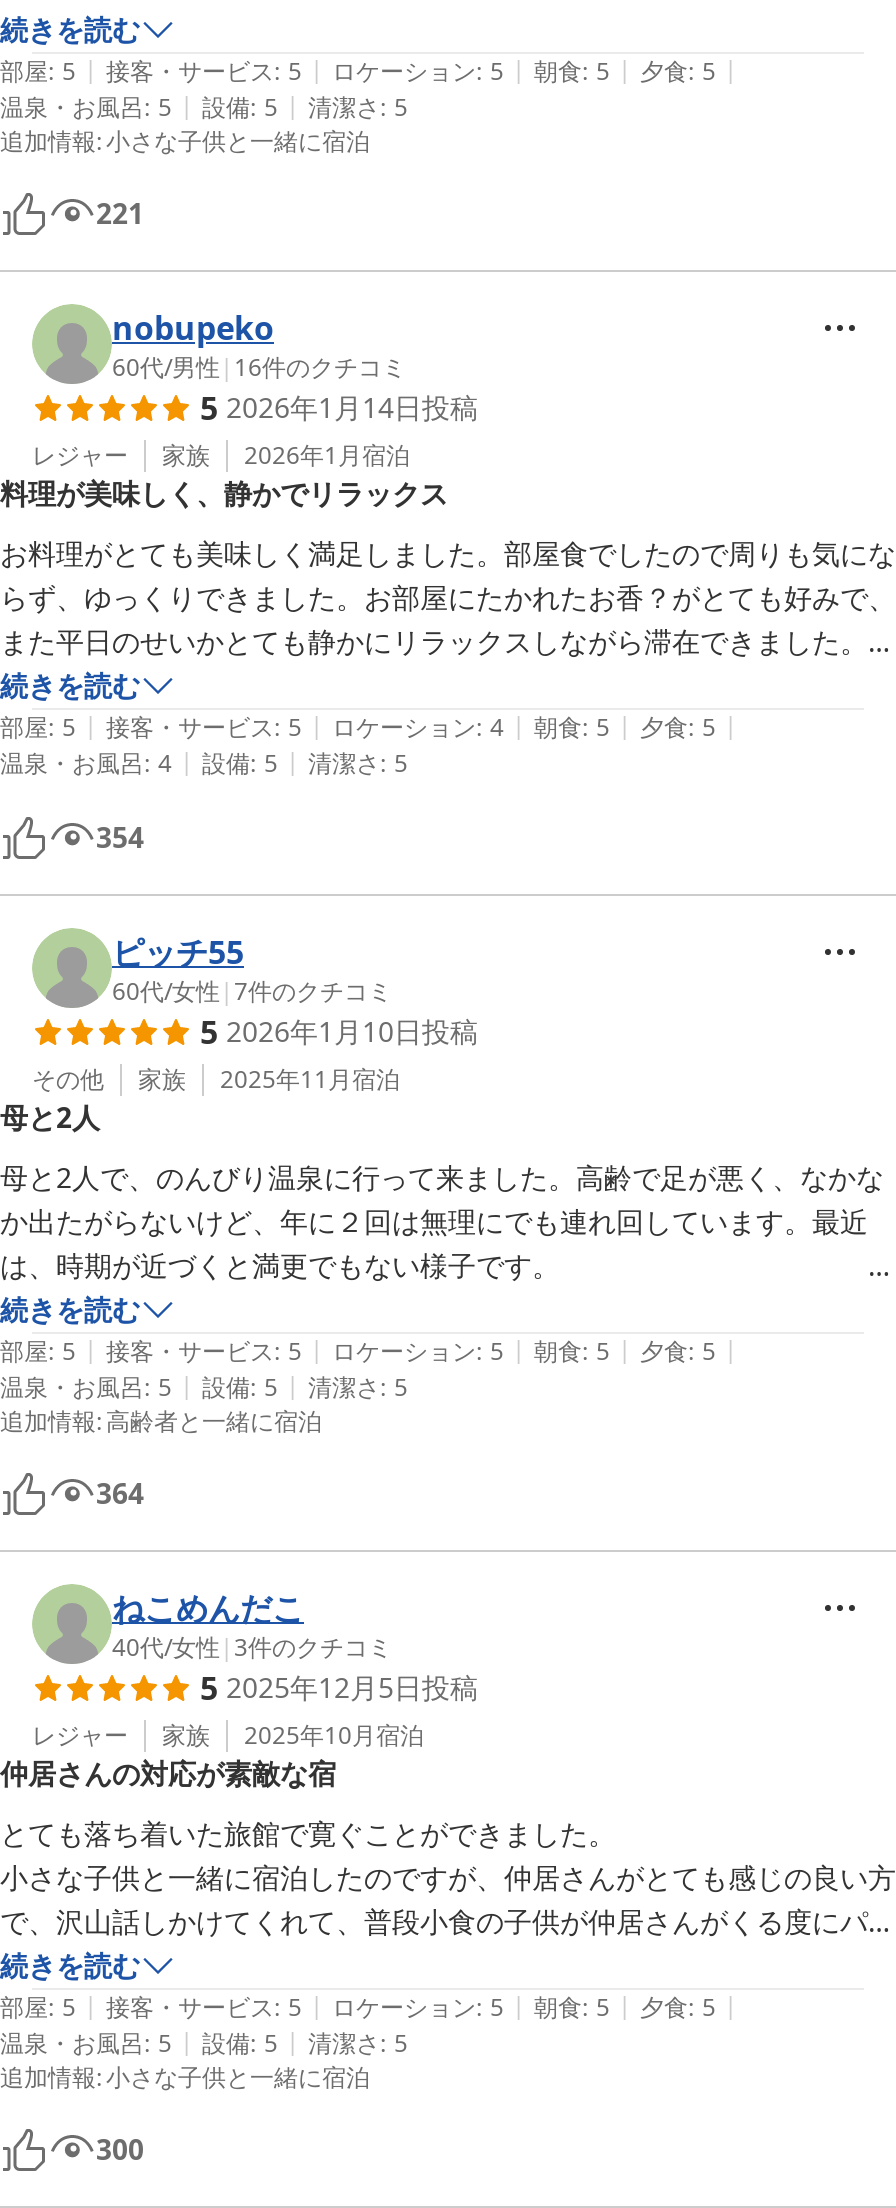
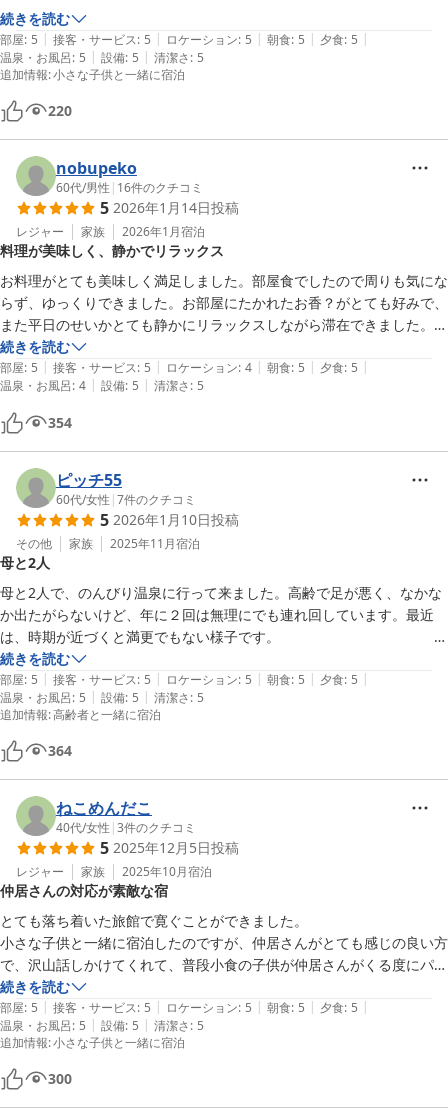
- 221
+ 220
